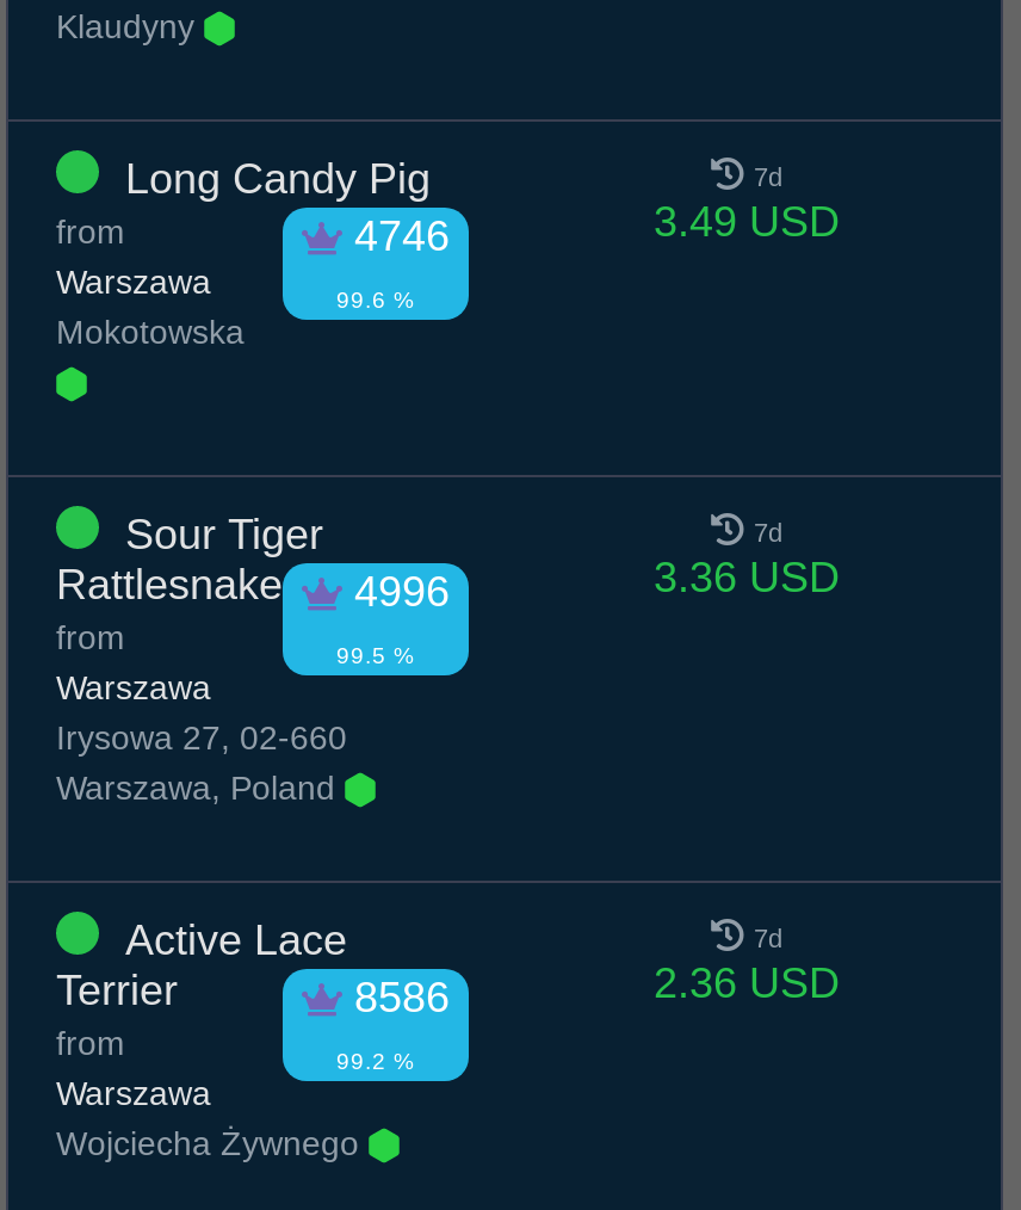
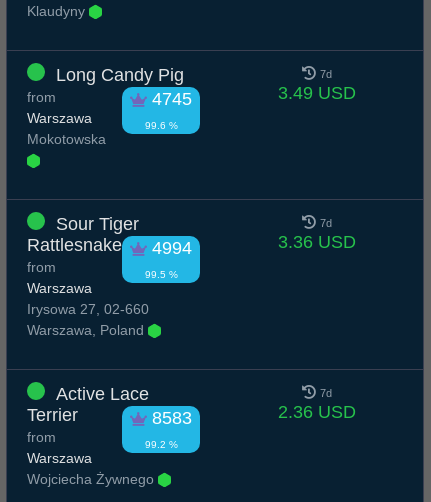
- 4746
+ 4745

- Rattlesnake 4996
+ Rattlesnake 4994

- 8586
+ 8583
